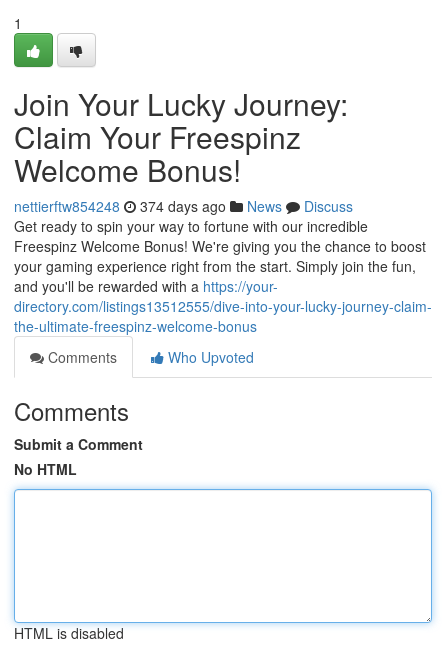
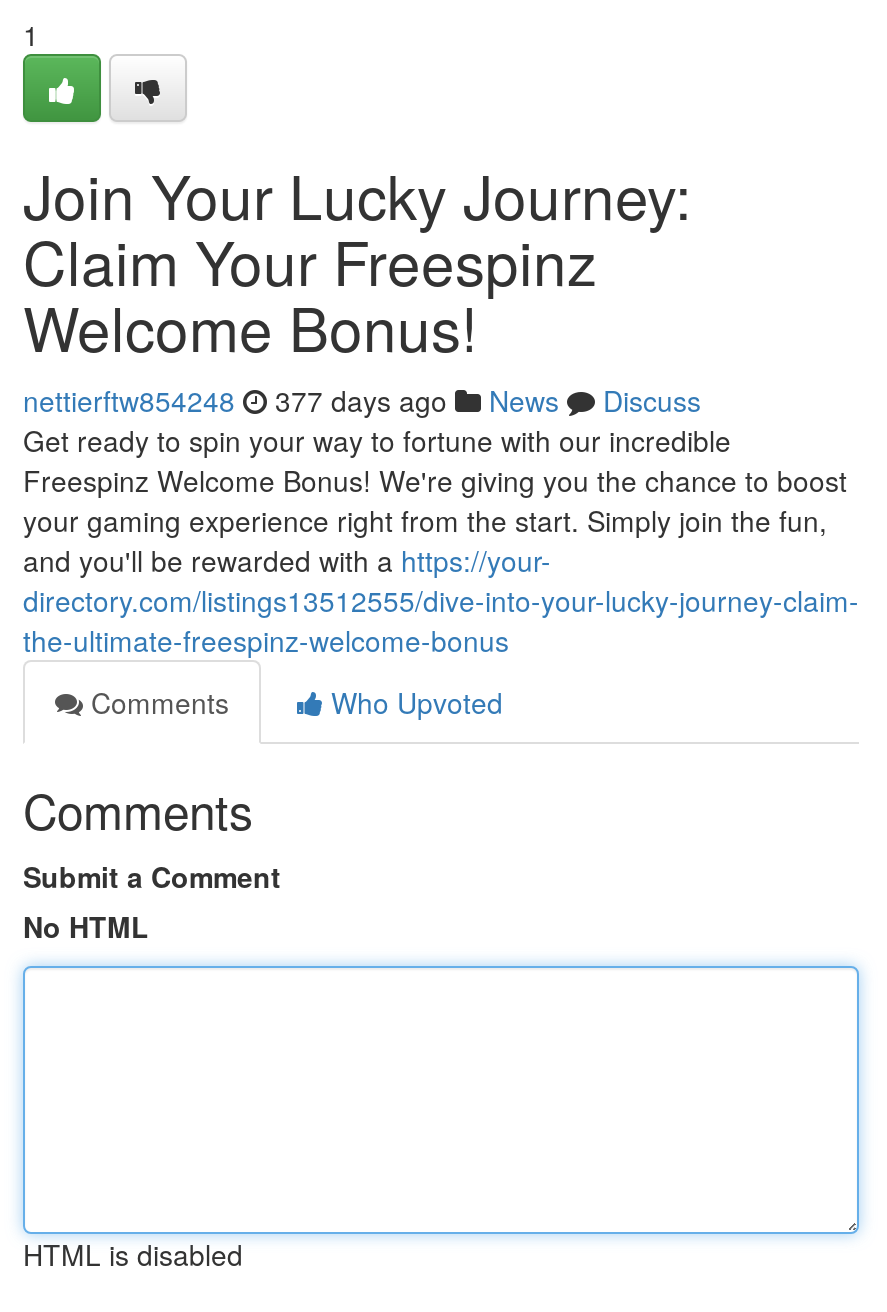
- nettierftw854248 374 days ago News Discuss
+ nettierftw854248 377 days ago News Discuss
